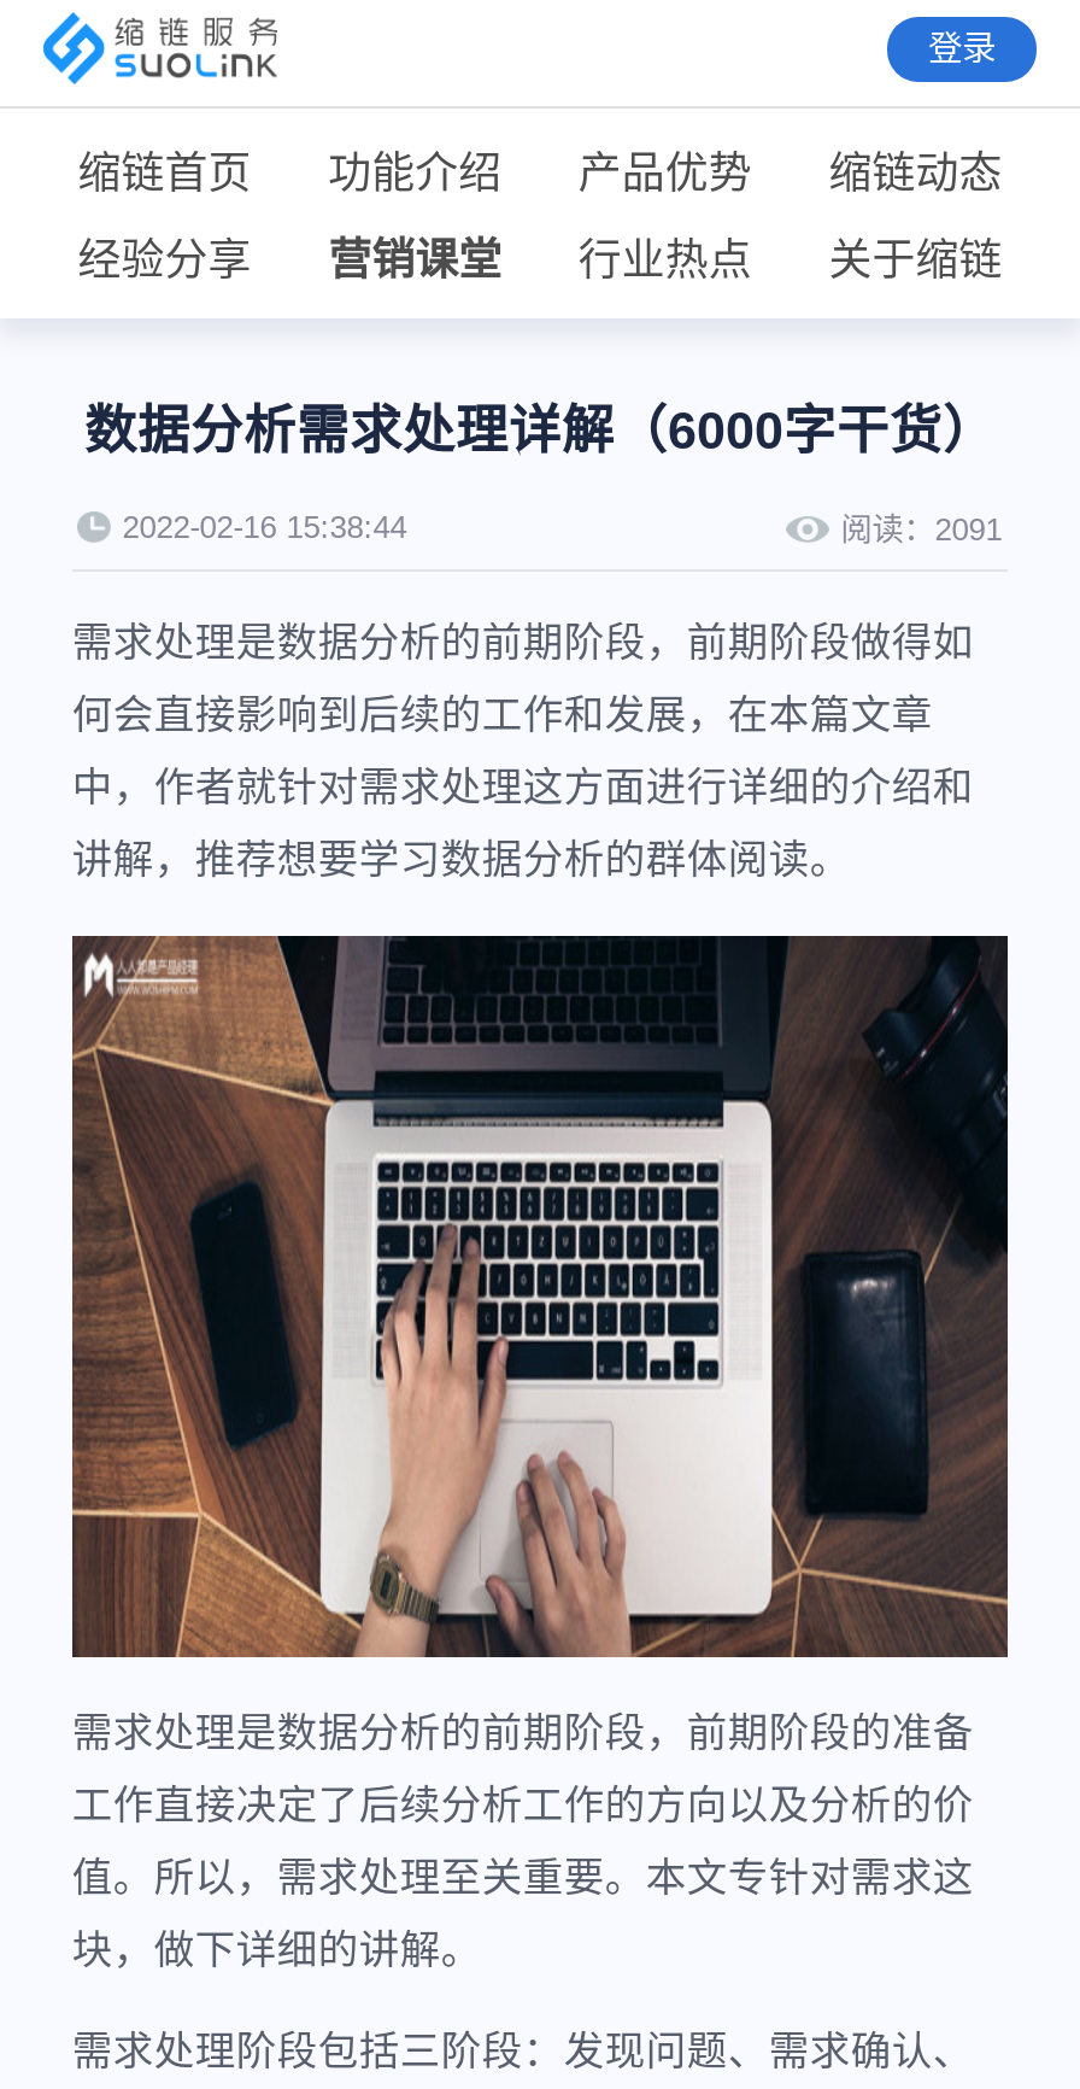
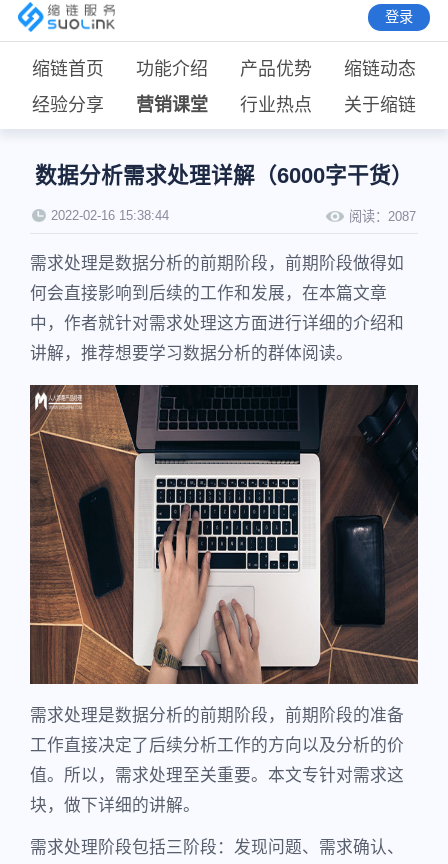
- 阅读：2091
+ 阅读：2087
